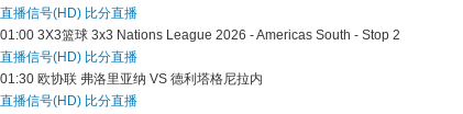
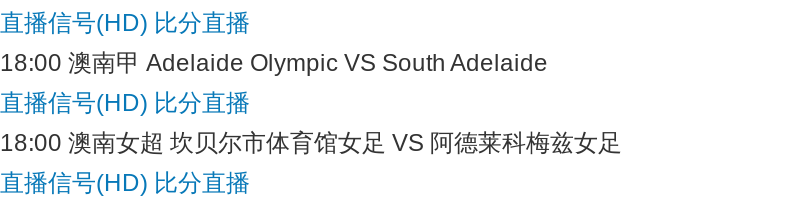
- 01:00 3X3篮球3x3 Nations League 2026 - Americas South - Stop 2
+ 18:00 澳南甲Adelaide Olympic VS South Adelaide

- 01:30 欧协联弗洛里亚纳 VS 德利塔格尼拉内
+ 18:00 澳南女超坎贝尔市体育馆女足 VS 阿德莱科梅兹女足
